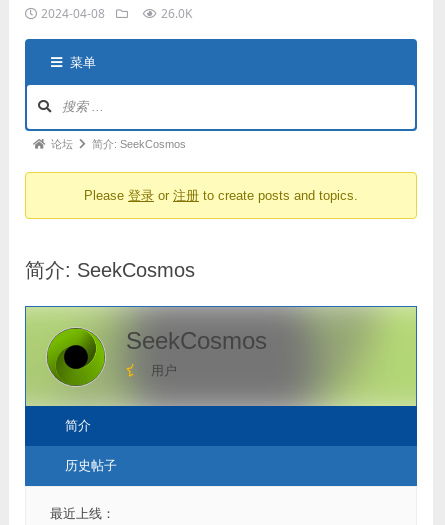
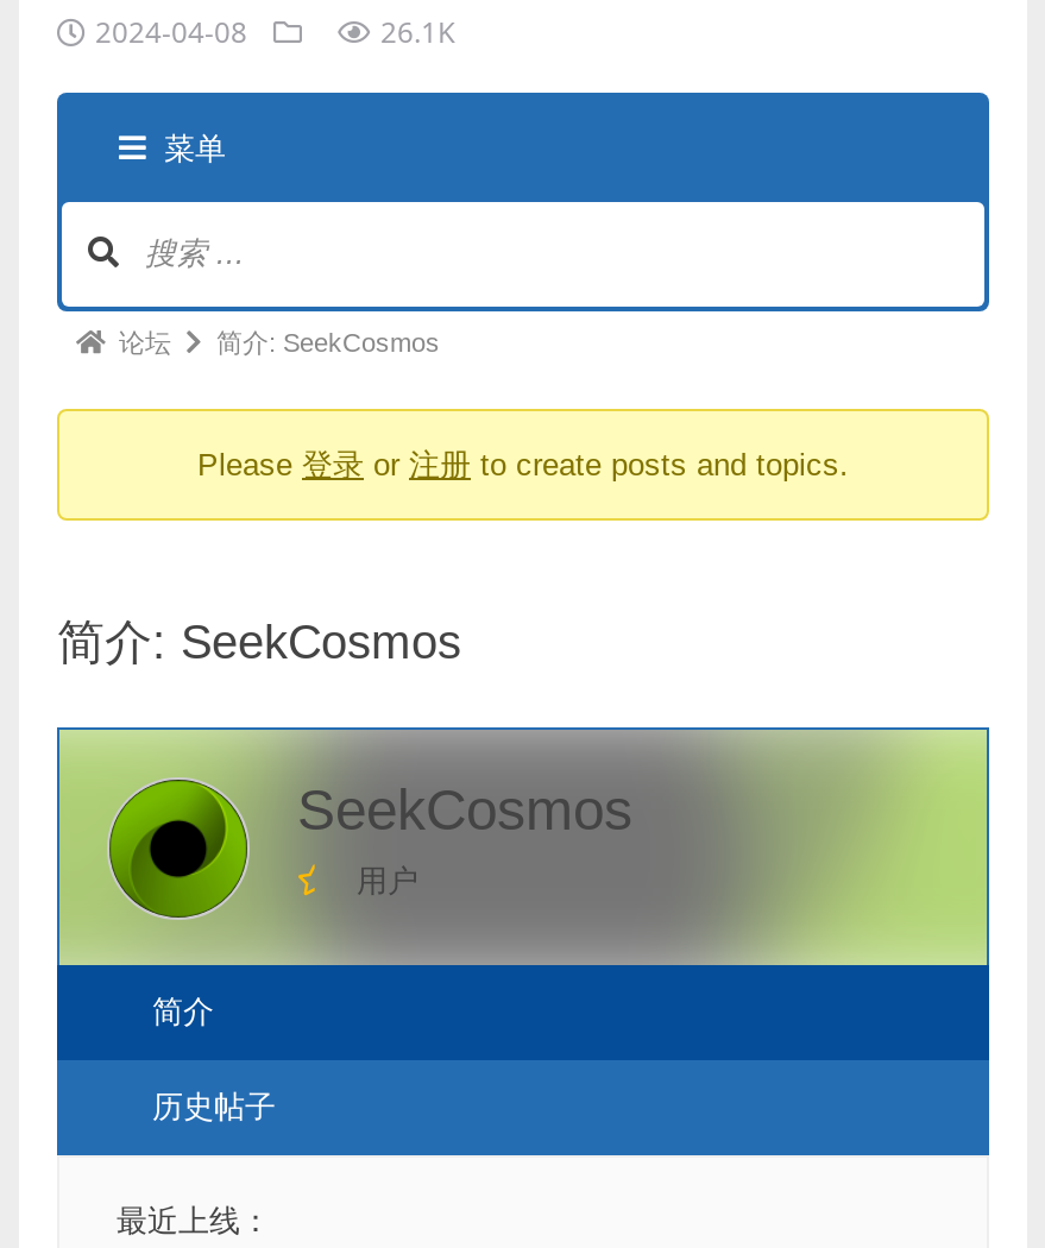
- 26.0K
+ 26.1K
